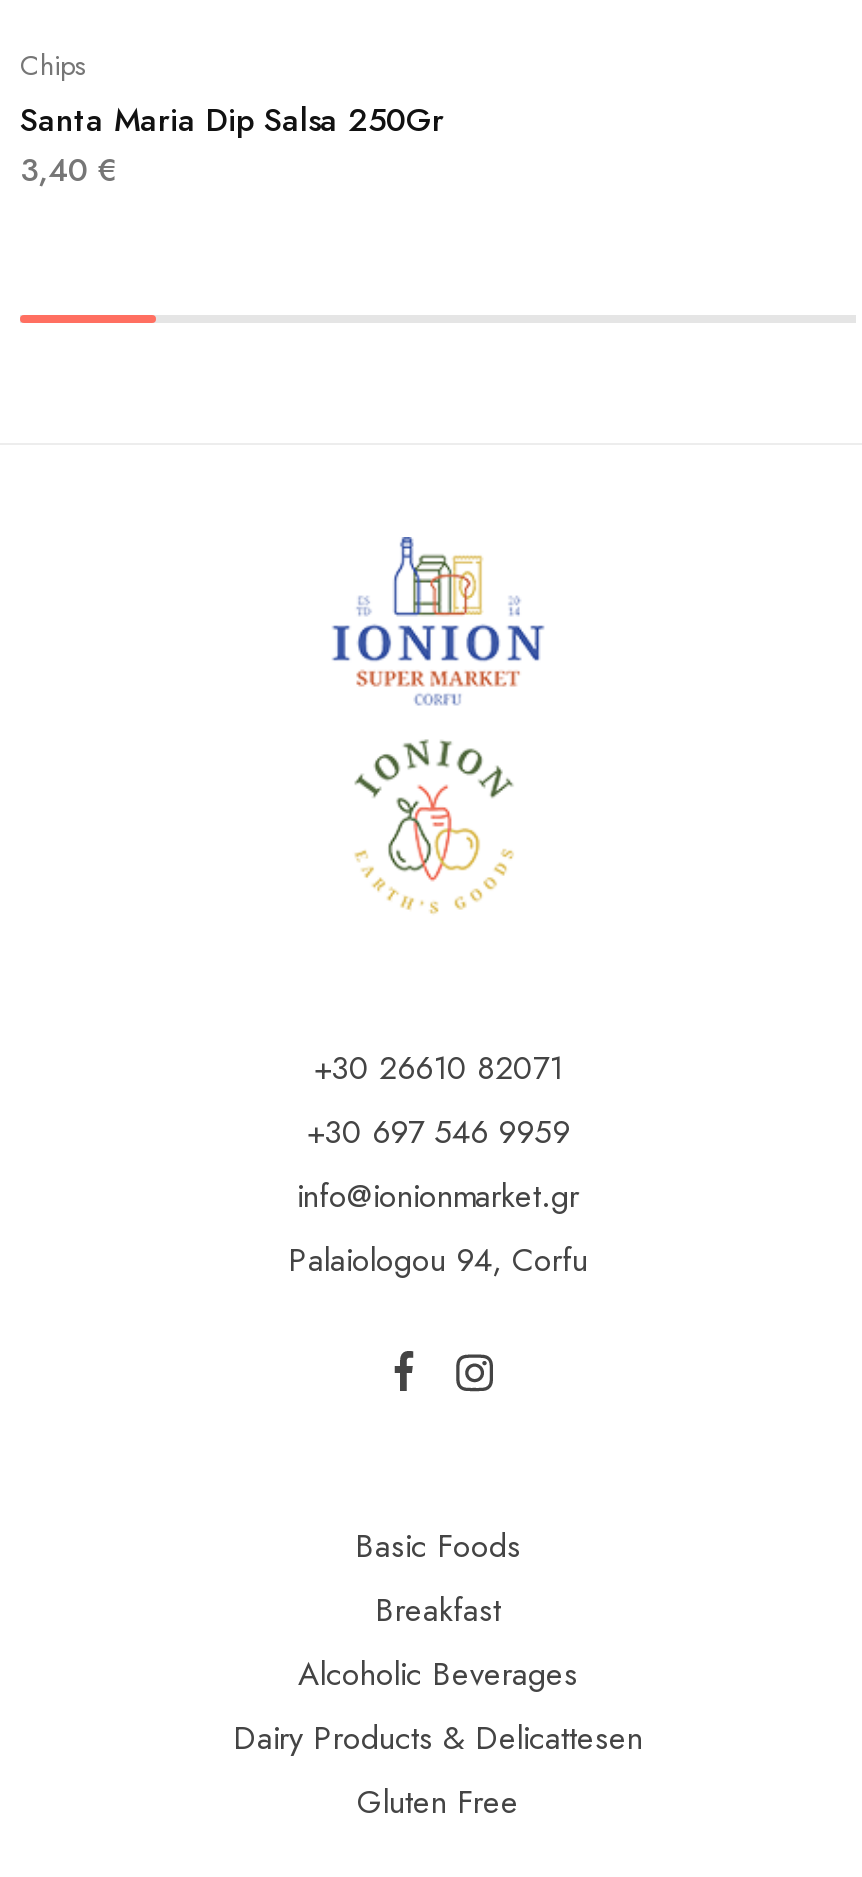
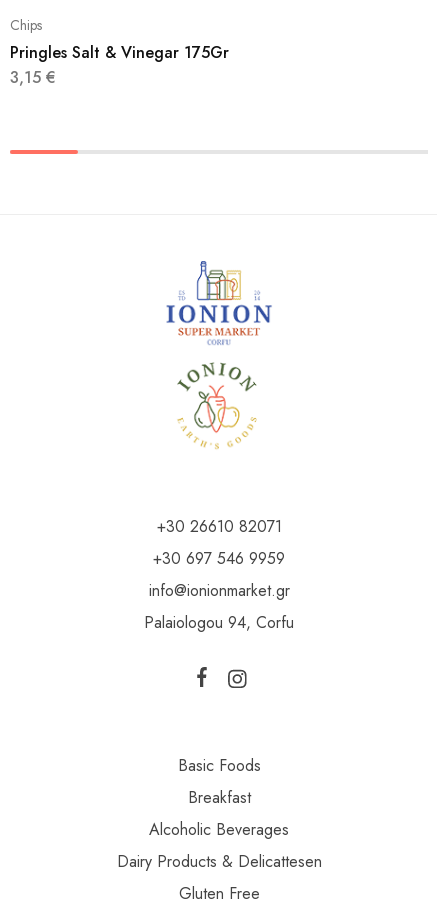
- Santa Maria Dip Salsa 250Gr
- 3,40 €
+ Pringles Salt & Vinegar 175Gr
+ 3,15 €
